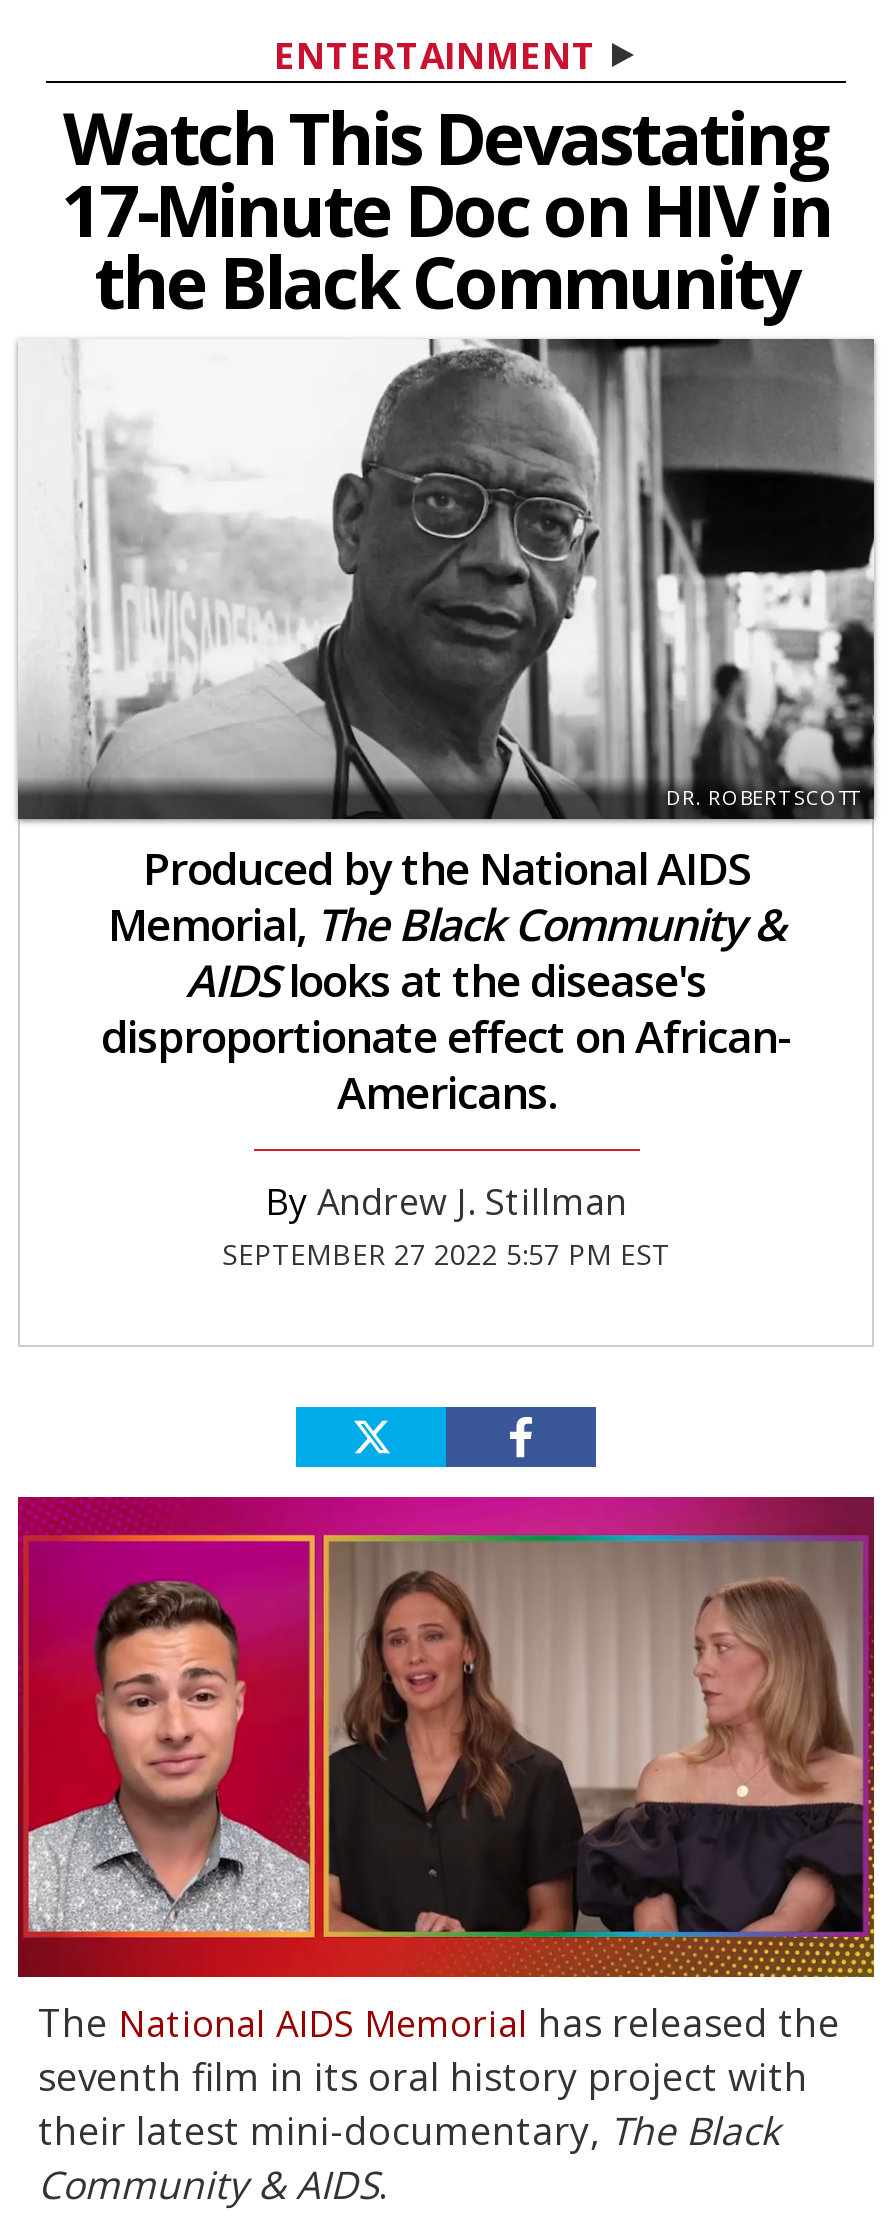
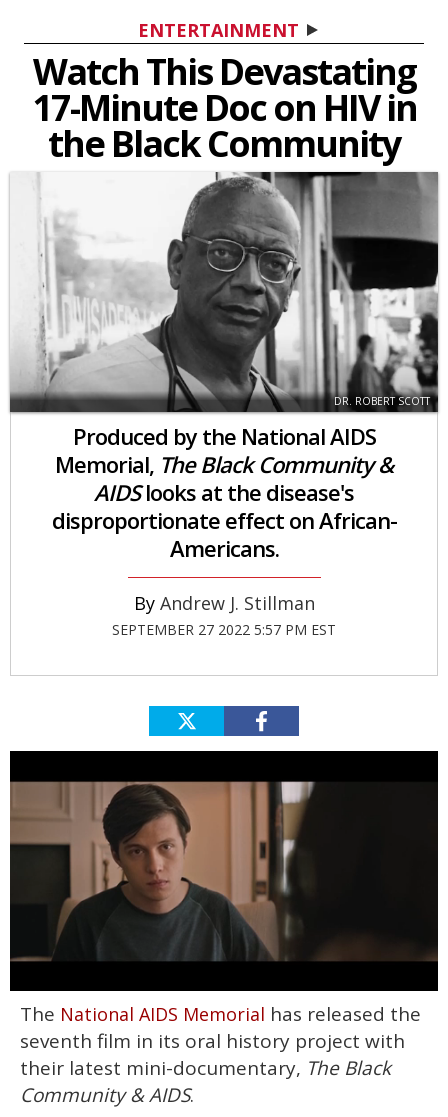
- [image]
+ [image]
